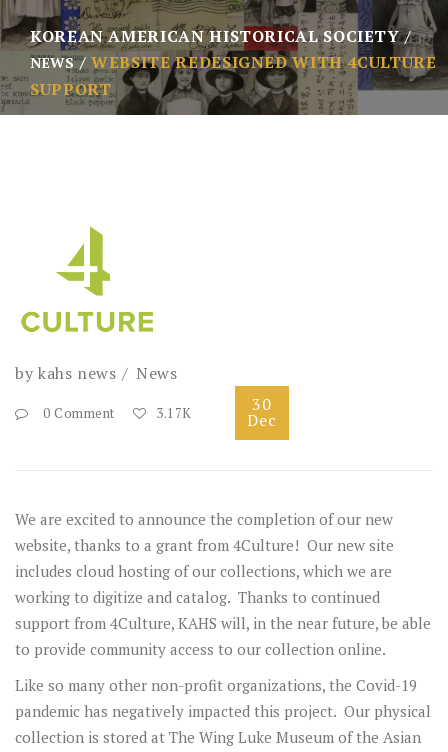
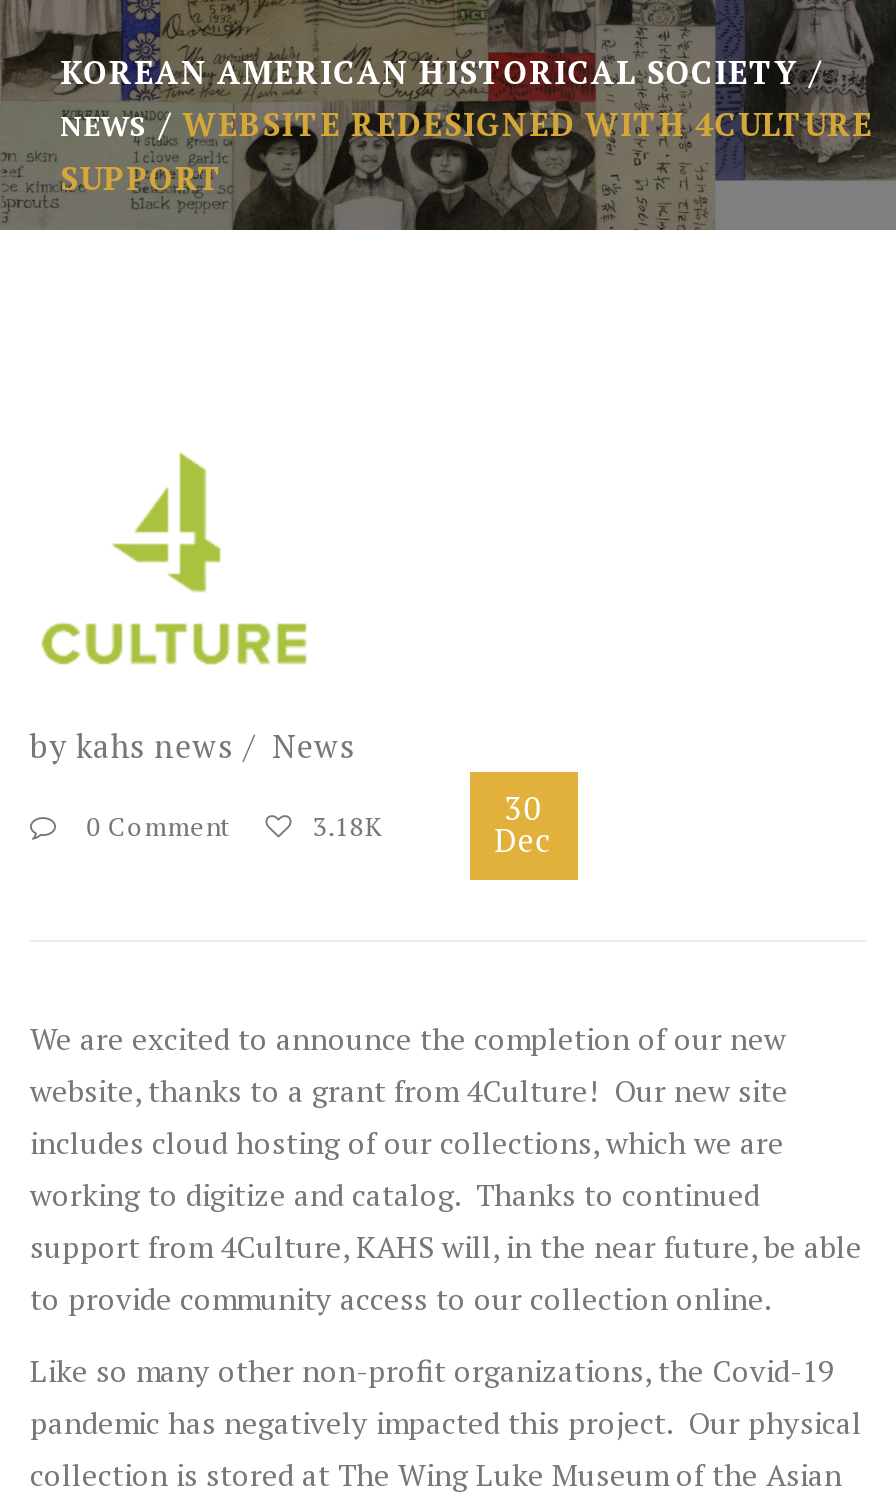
- 3.17K
+ 3.18K
